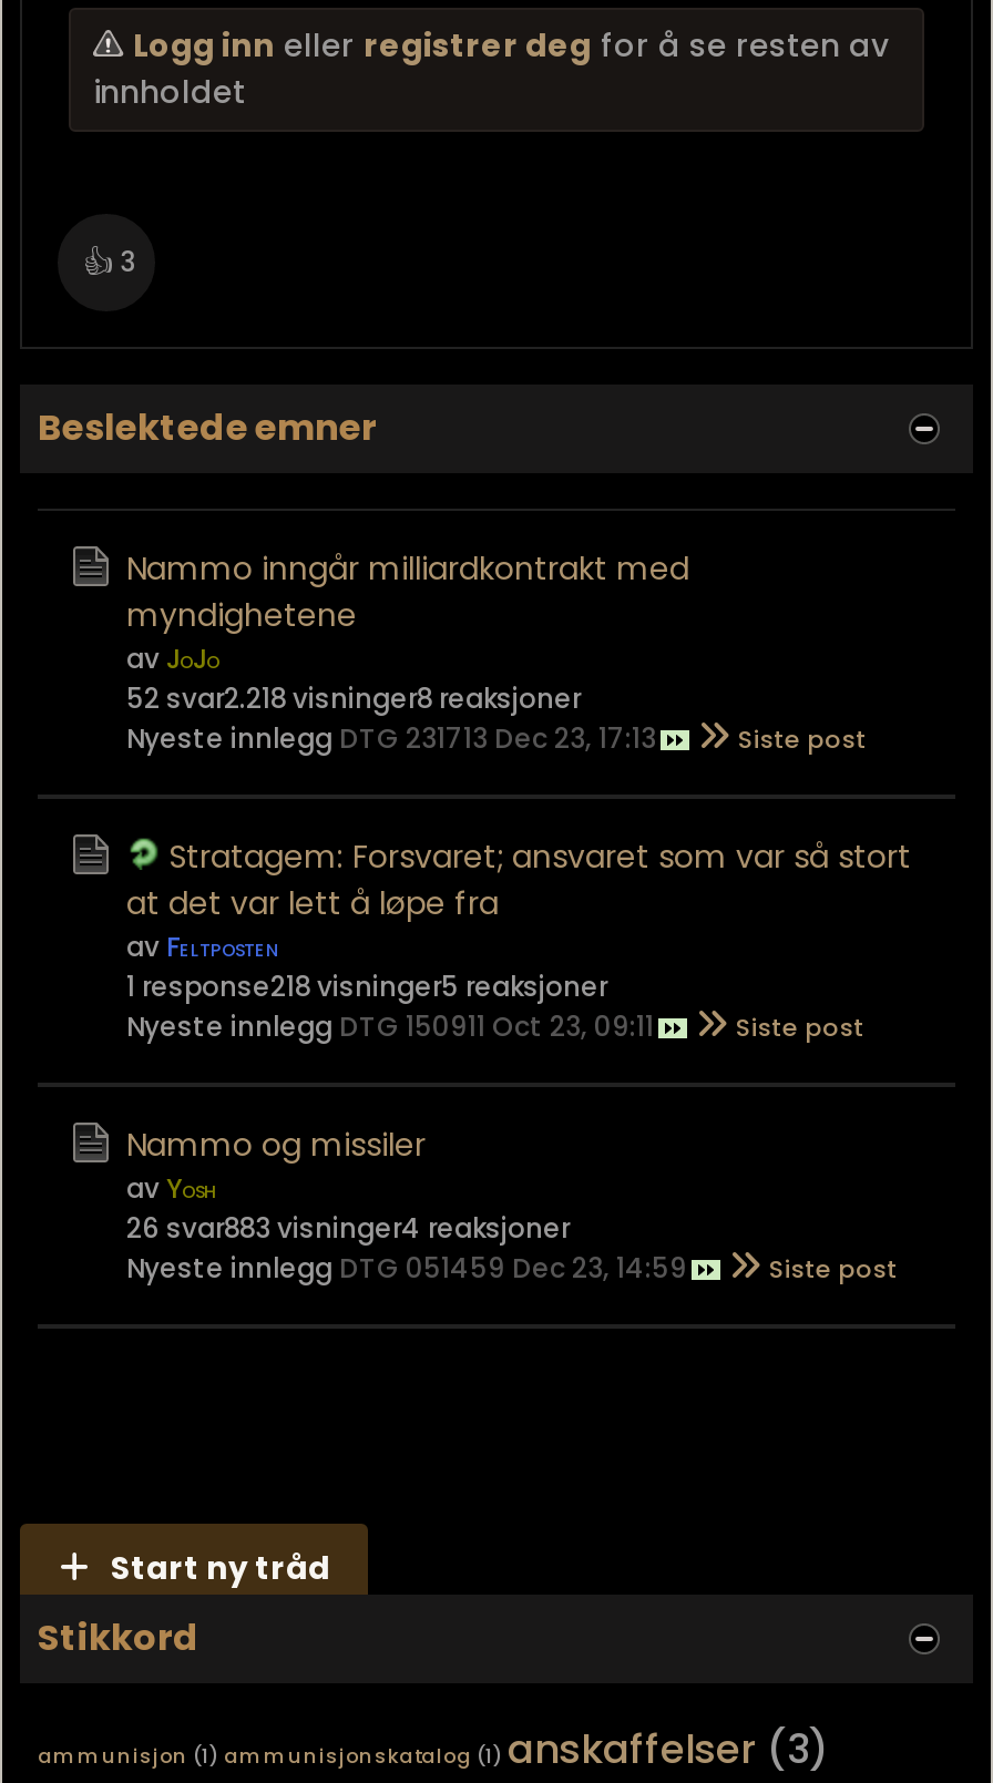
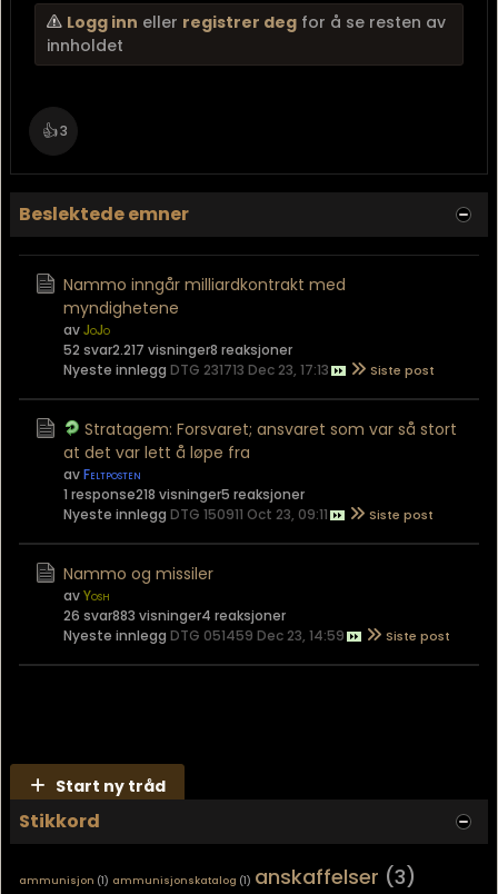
- 52 svar2.218 visninger8 reaksjoner
+ 52 svar2.217 visninger8 reaksjoner
